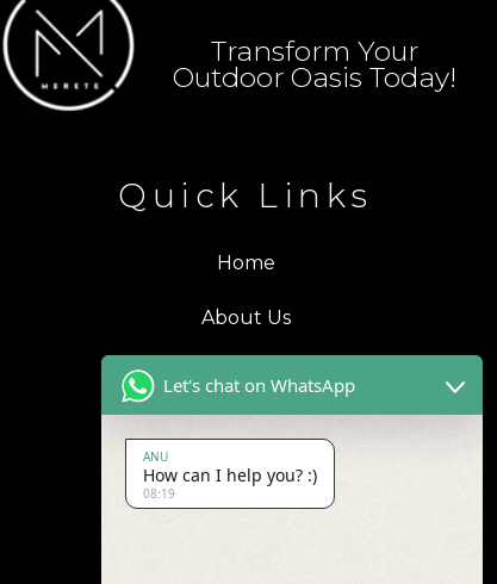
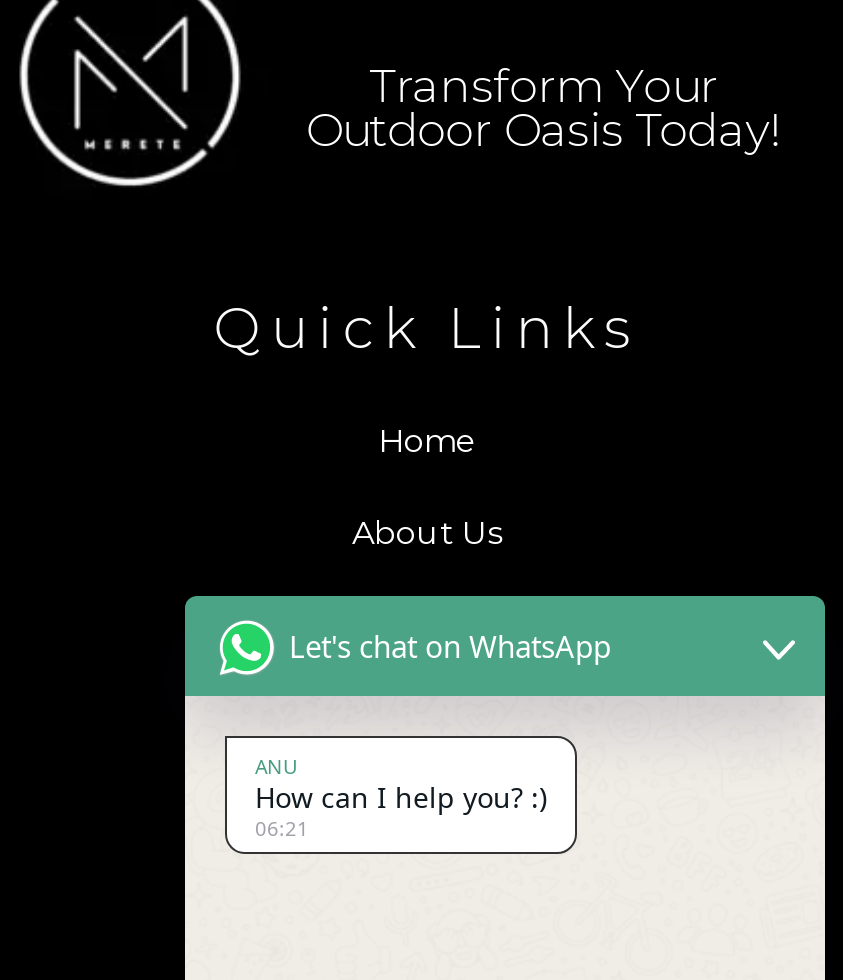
- 08:19
+ 06:21
